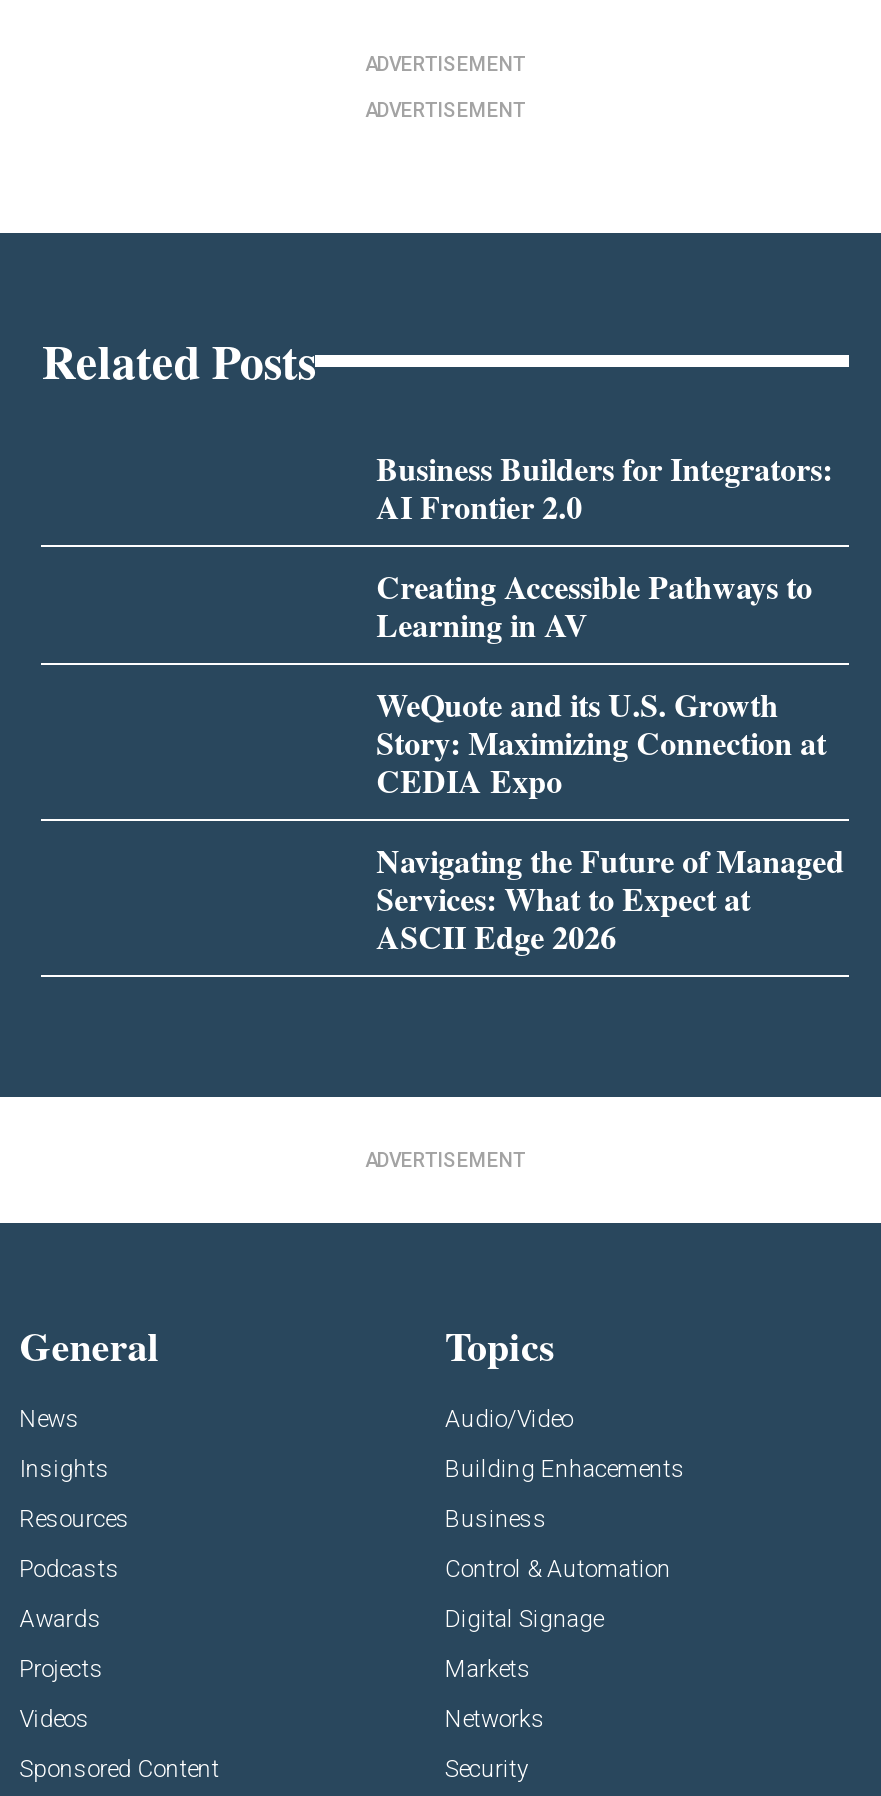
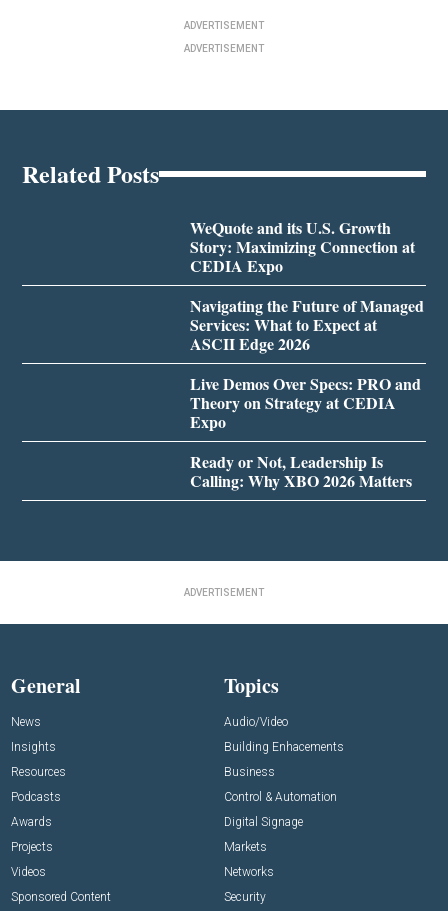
- Business Builders for Integrators:
- AI Frontier 2.0
- Creating Accessible Pathways to
- Learning in AV

moved up: WeQuote and its U.S. Growth | Story: Maximizing Connection at | CEDIA Expo | Navigating the Future of Managed | Services: What to Expect at | ASCII Edge 2026

+ Live Demos Over Specs: PRO and
+ Theory on Strategy at CEDIA
+ Expo
+ Ready or Not, Leadership Is
+ Calling: Why XBO 2026 Matters
